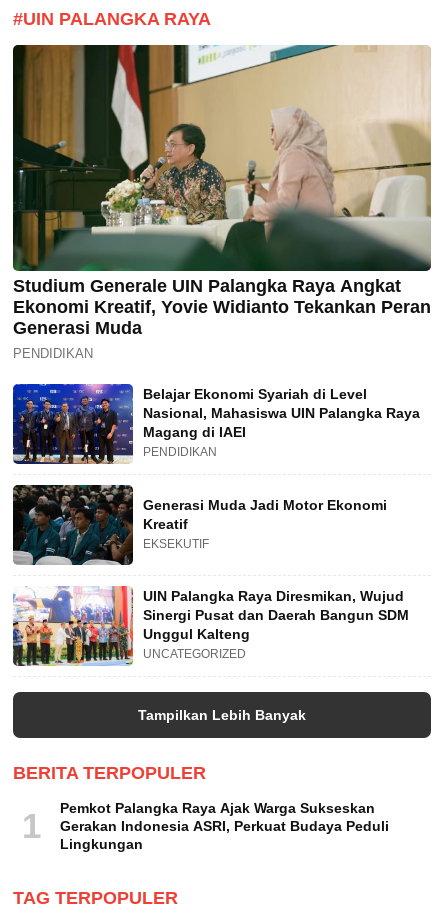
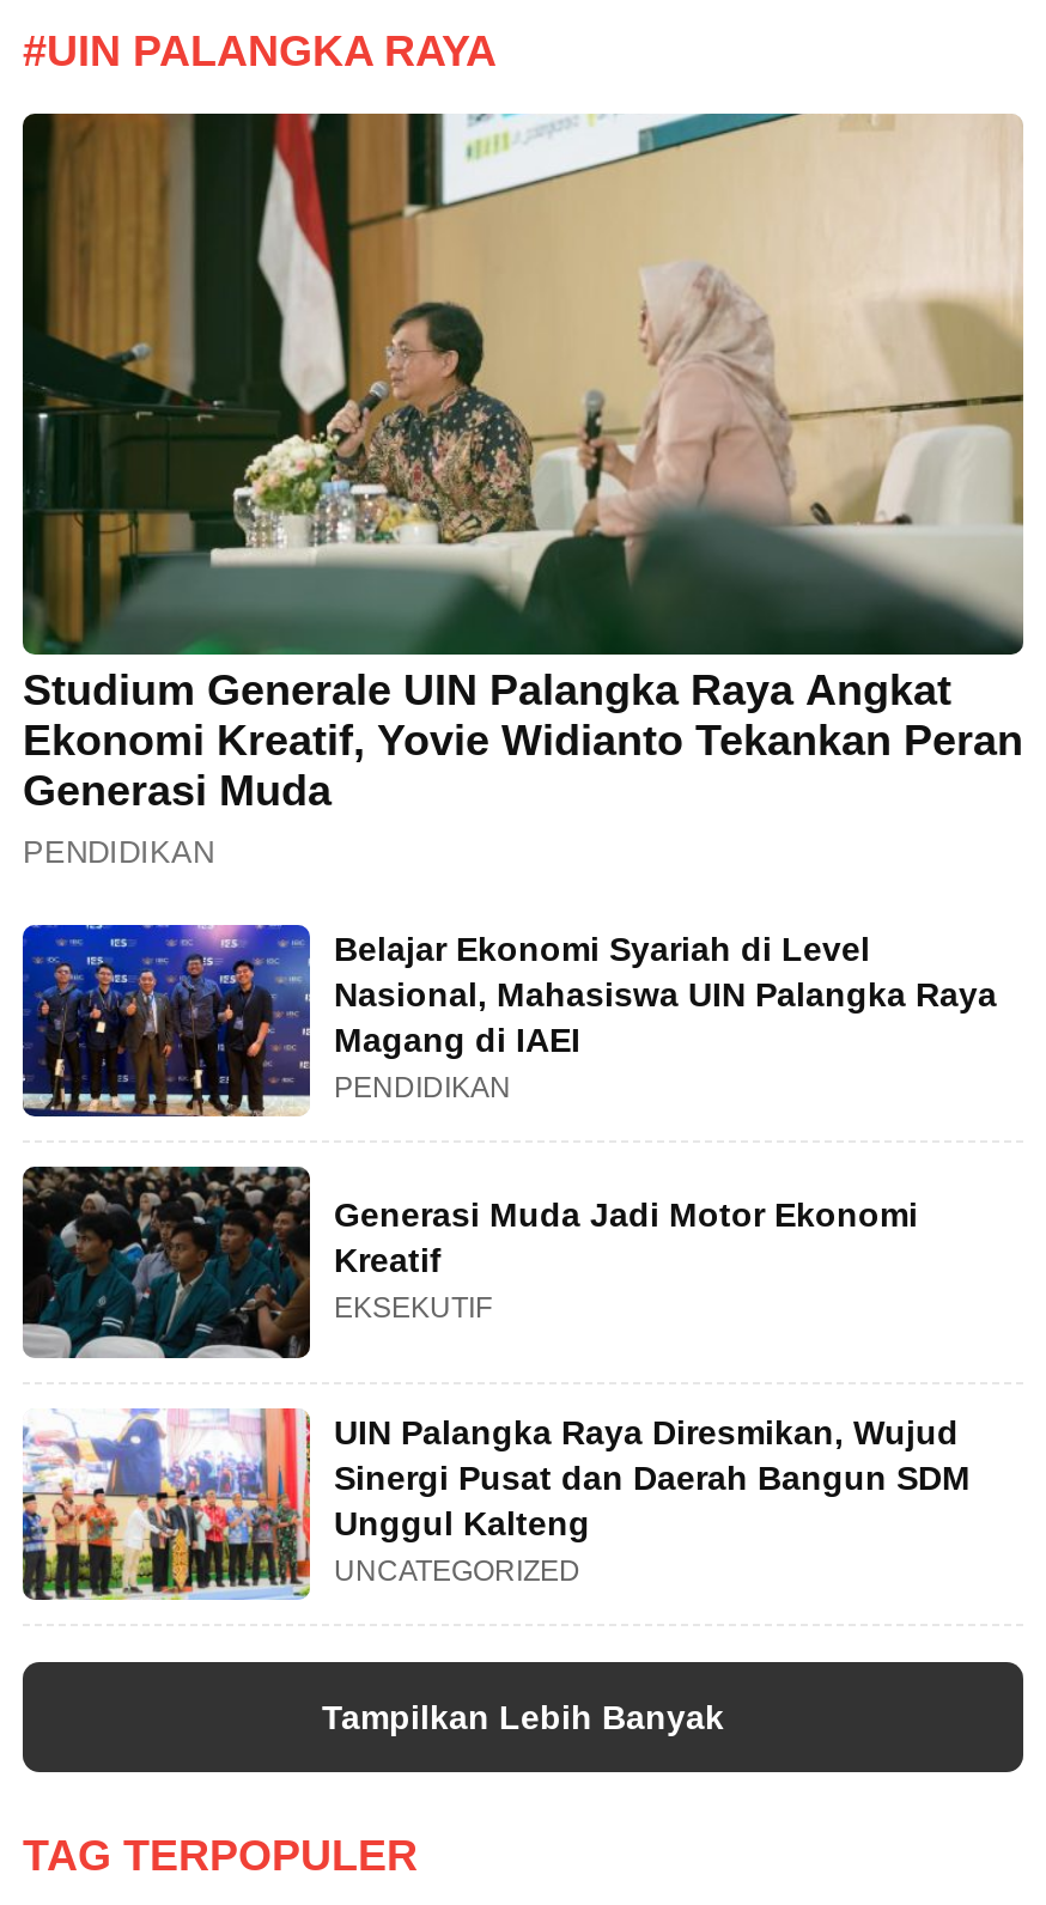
- BERITA TERPOPULER
- 1
- Pemkot Palangka Raya Ajak Warga Sukseskan
- Gerakan Indonesia ASRI, Perkuat Budaya Peduli
- Lingkungan
